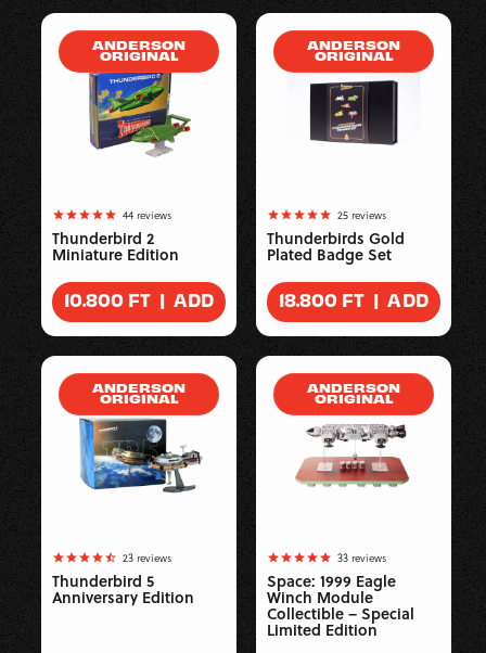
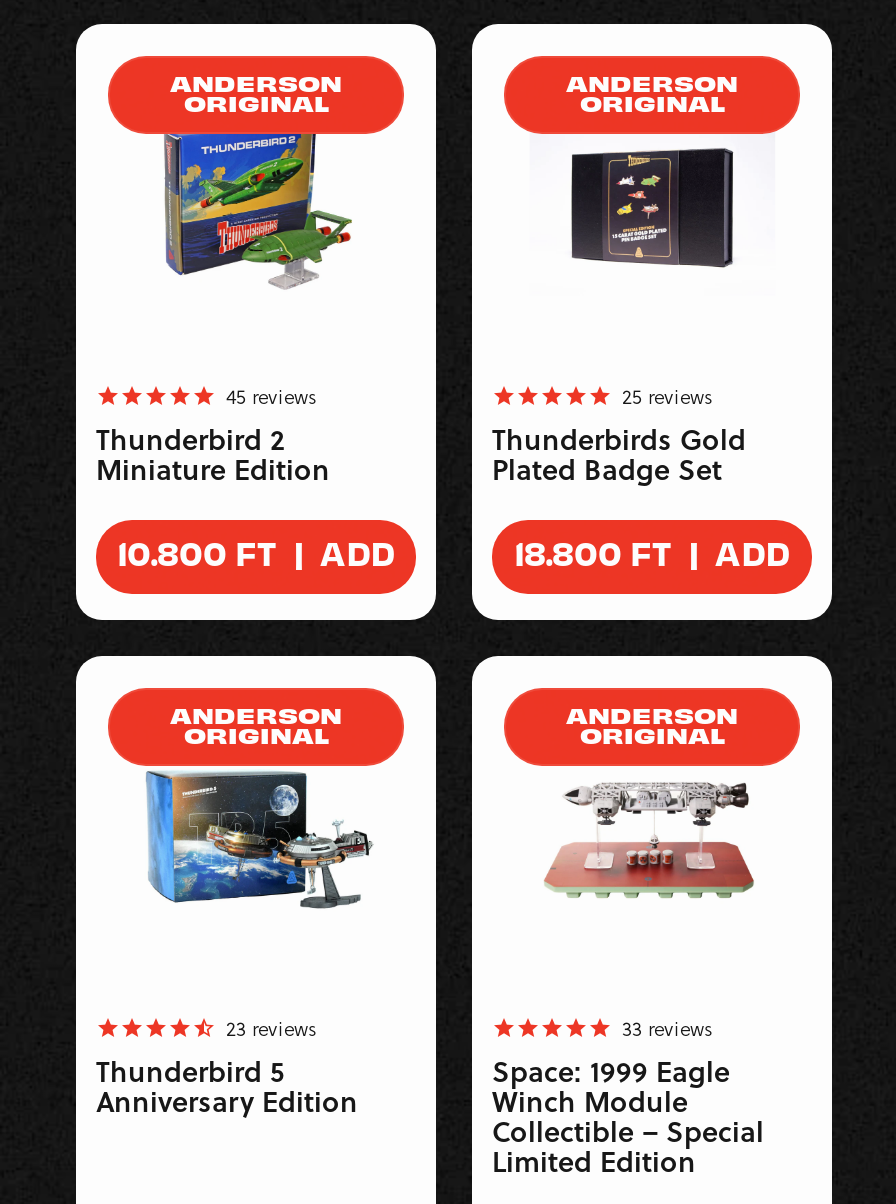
- 44 reviews
+ 45 reviews
